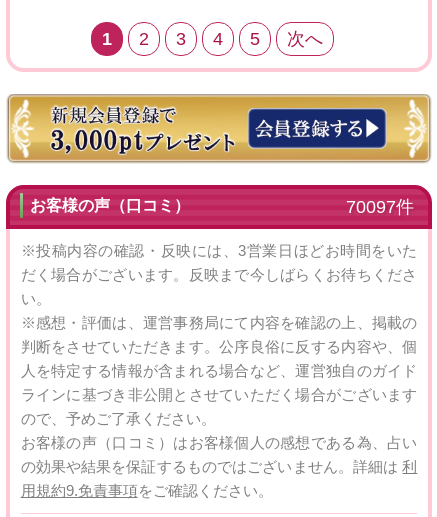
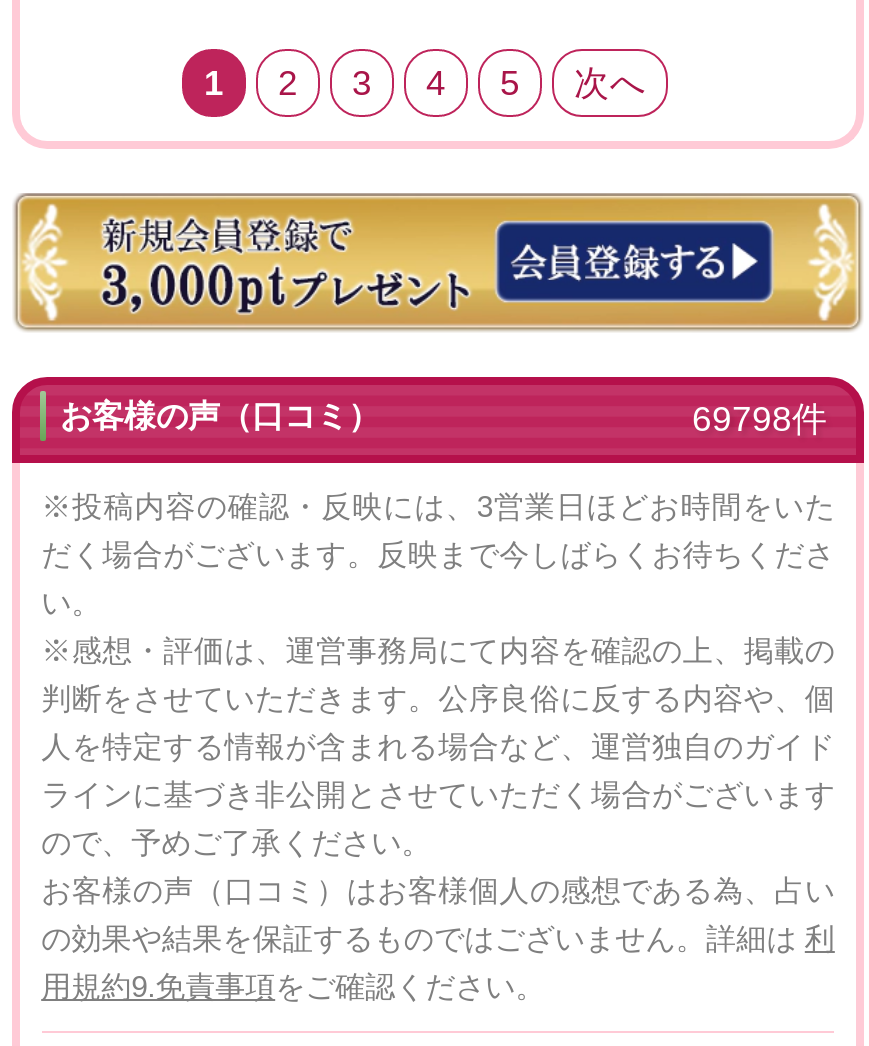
- 70097件
+ 69798件
